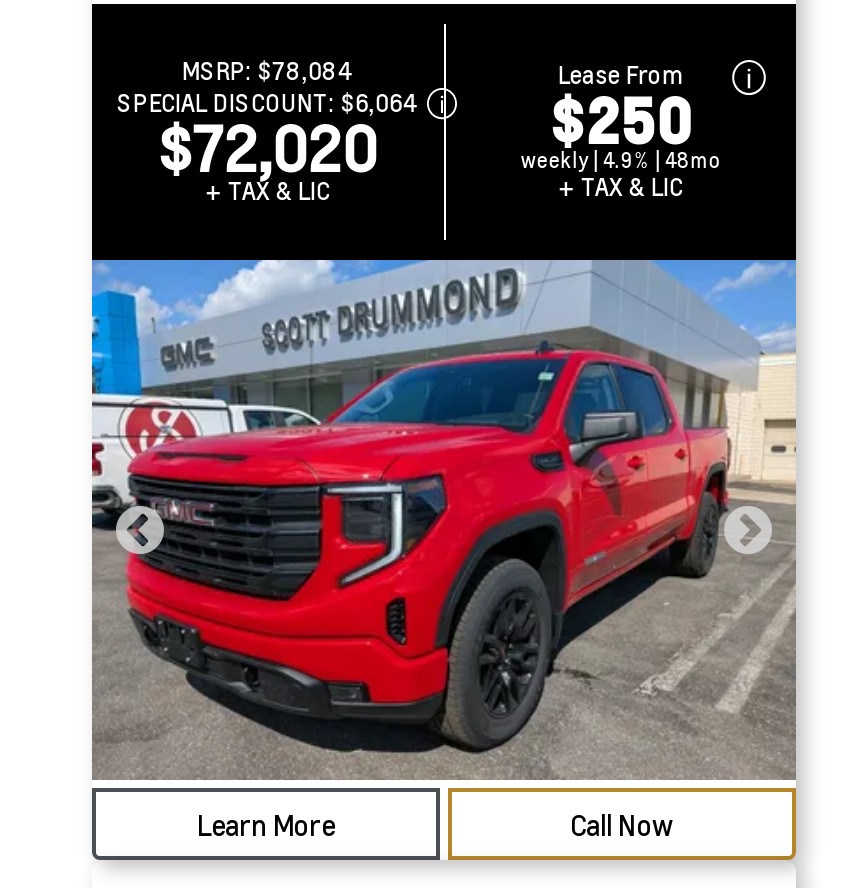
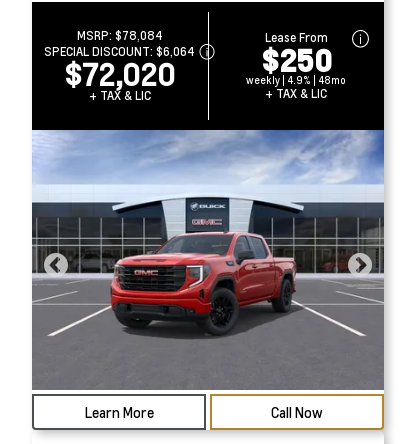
- [image]
+ [image]
